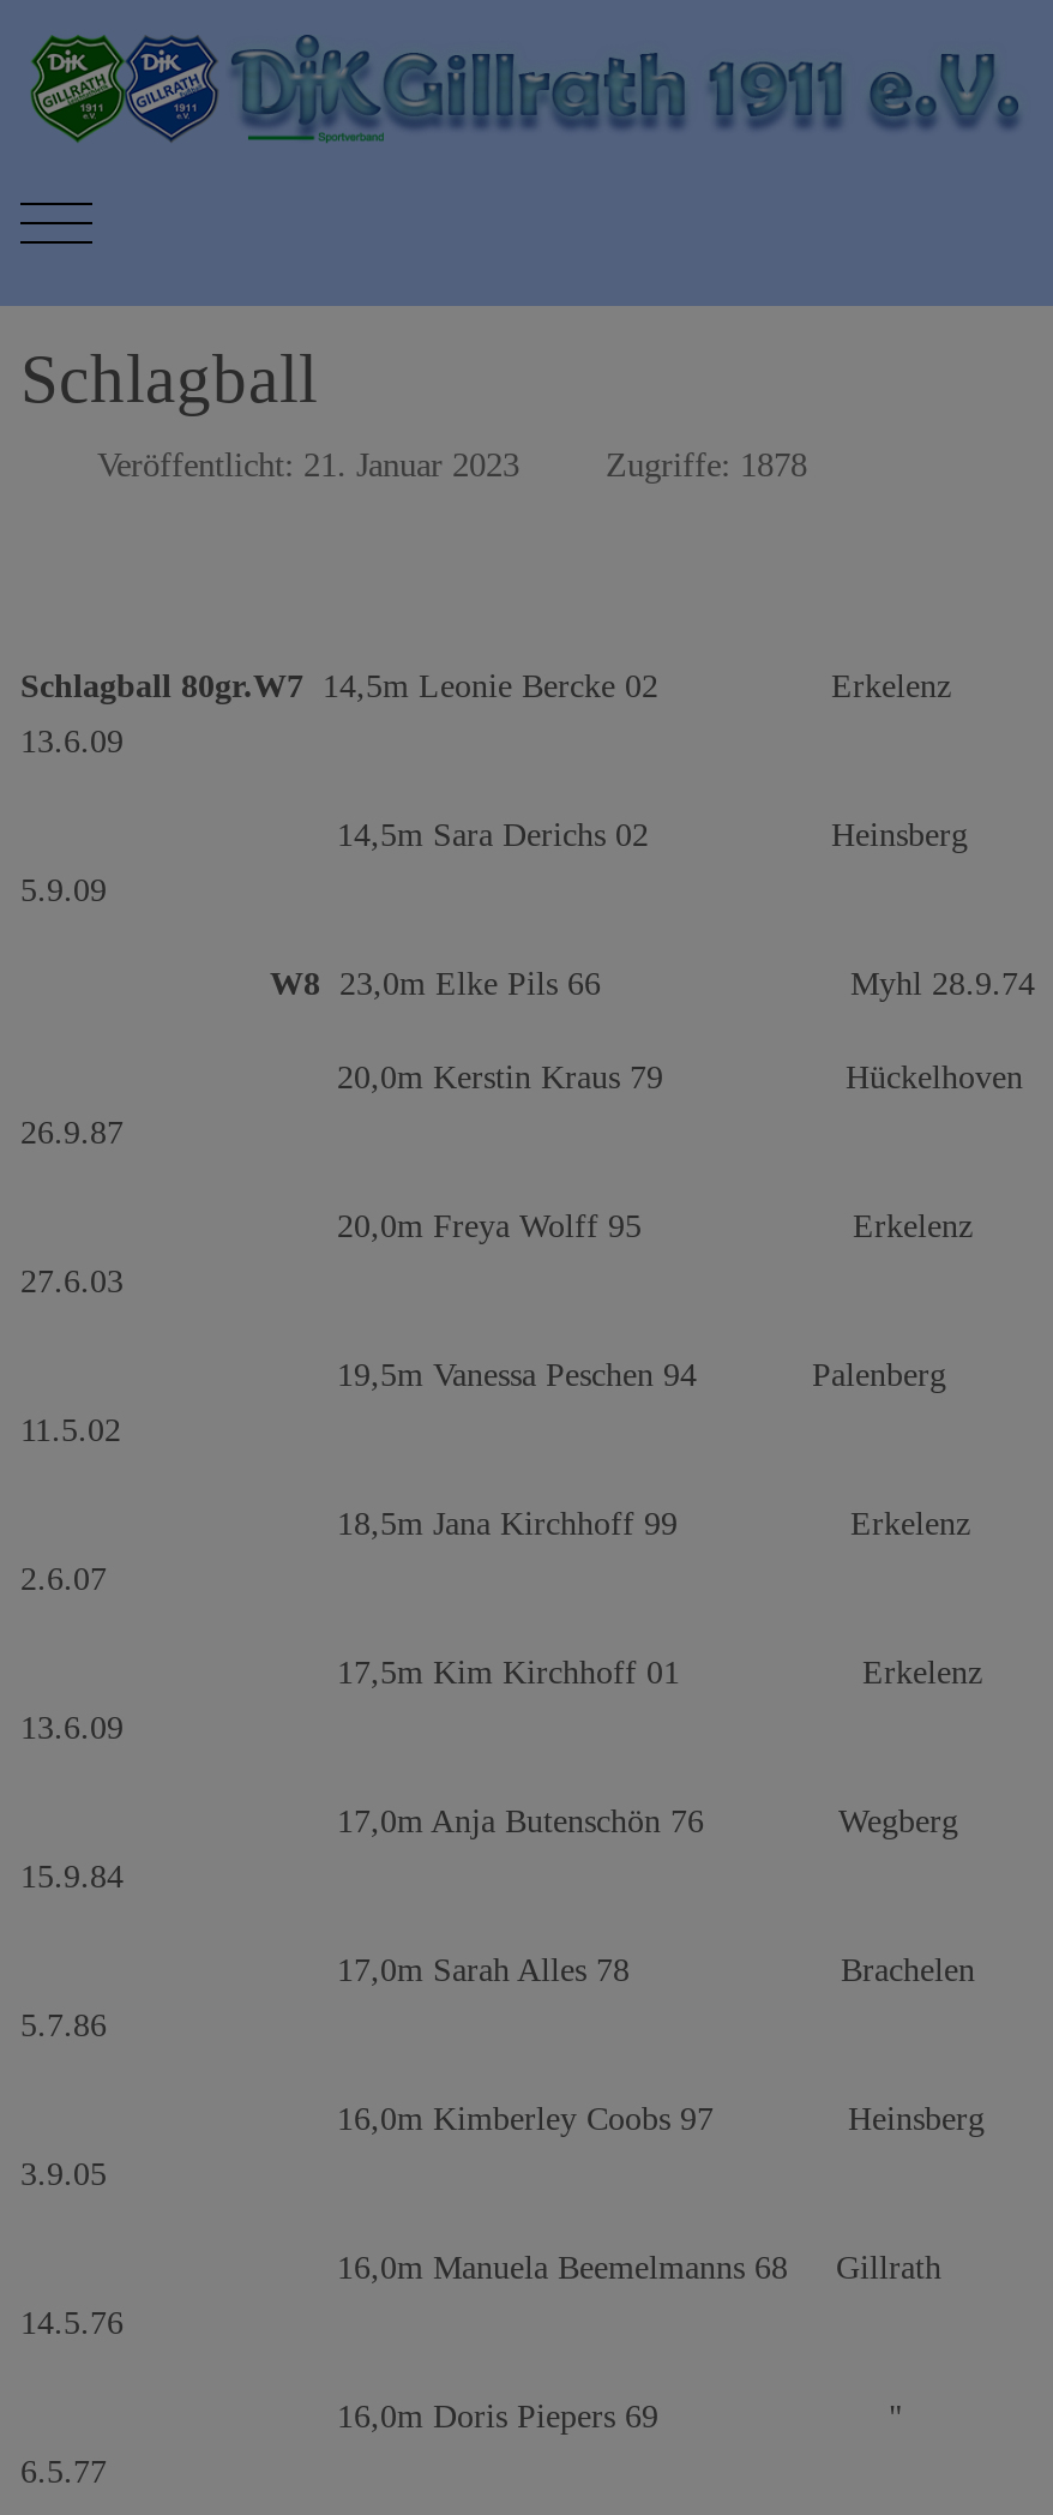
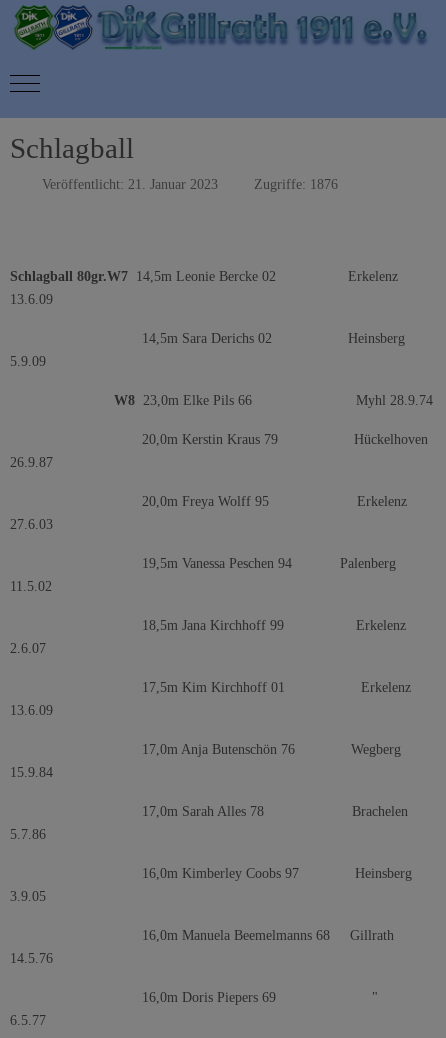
- Zugriffe: 1878
+ Zugriffe: 1876
